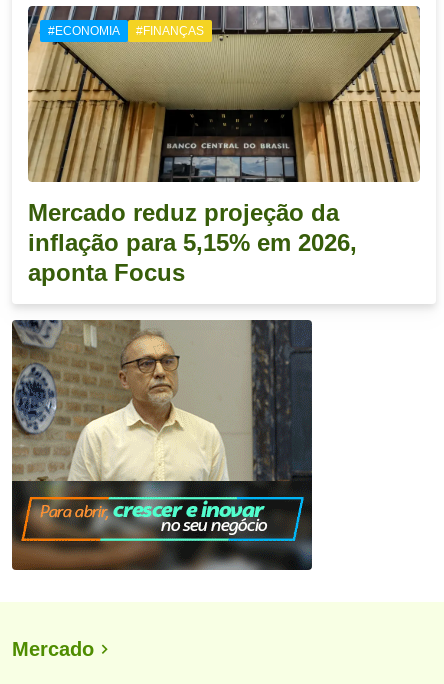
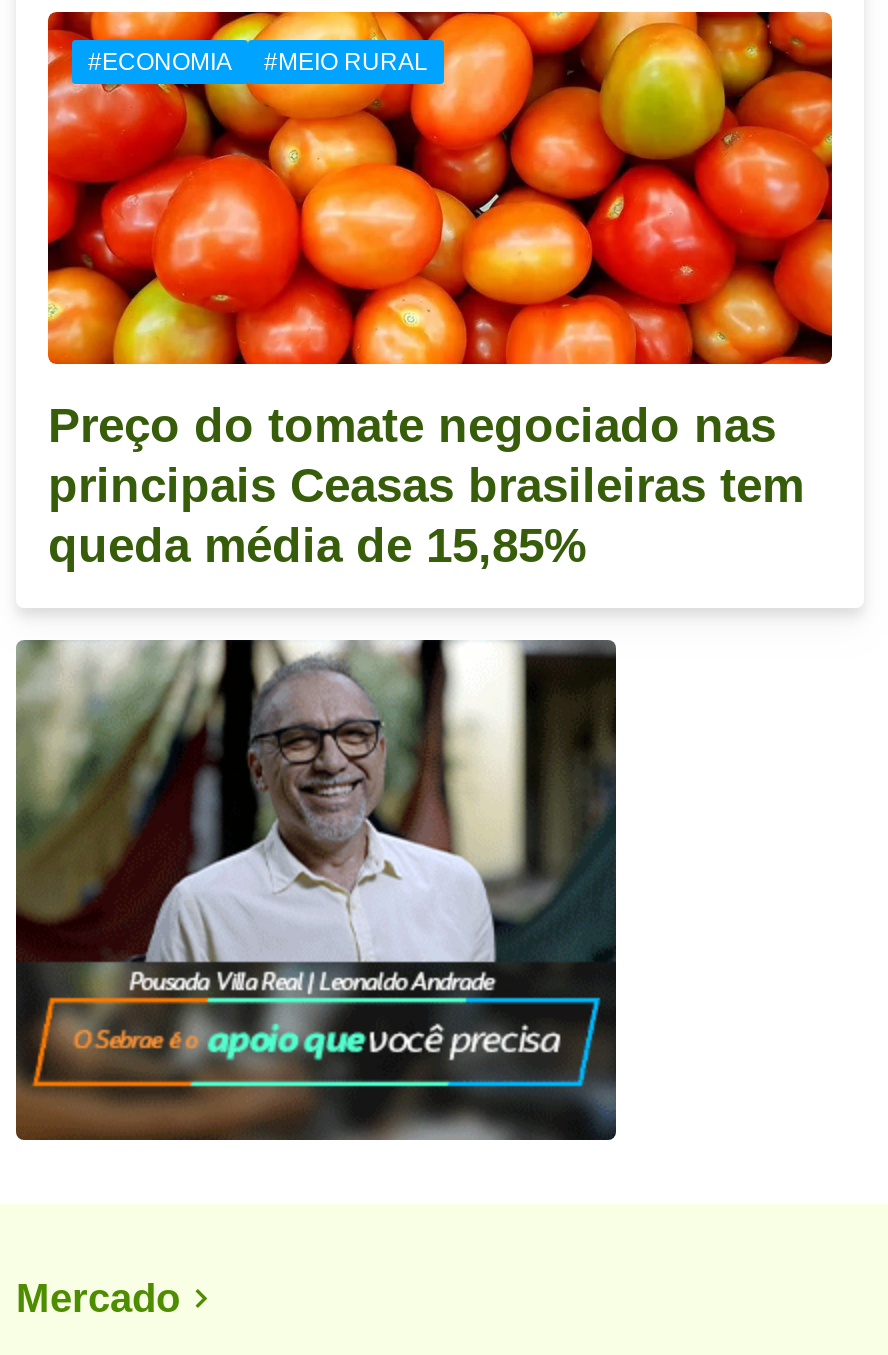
- [image]
- #FINANÇAS
+ [image]
+ #MEIO RURAL

- Mercado reduz projeção da
- inflação para 5,15% em 2026,
- aponta Focus
+ Preço do tomate negociado nas
+ principais Ceasas brasileiras tem
+ queda média de 15,85%

- [image]
+ [image]
